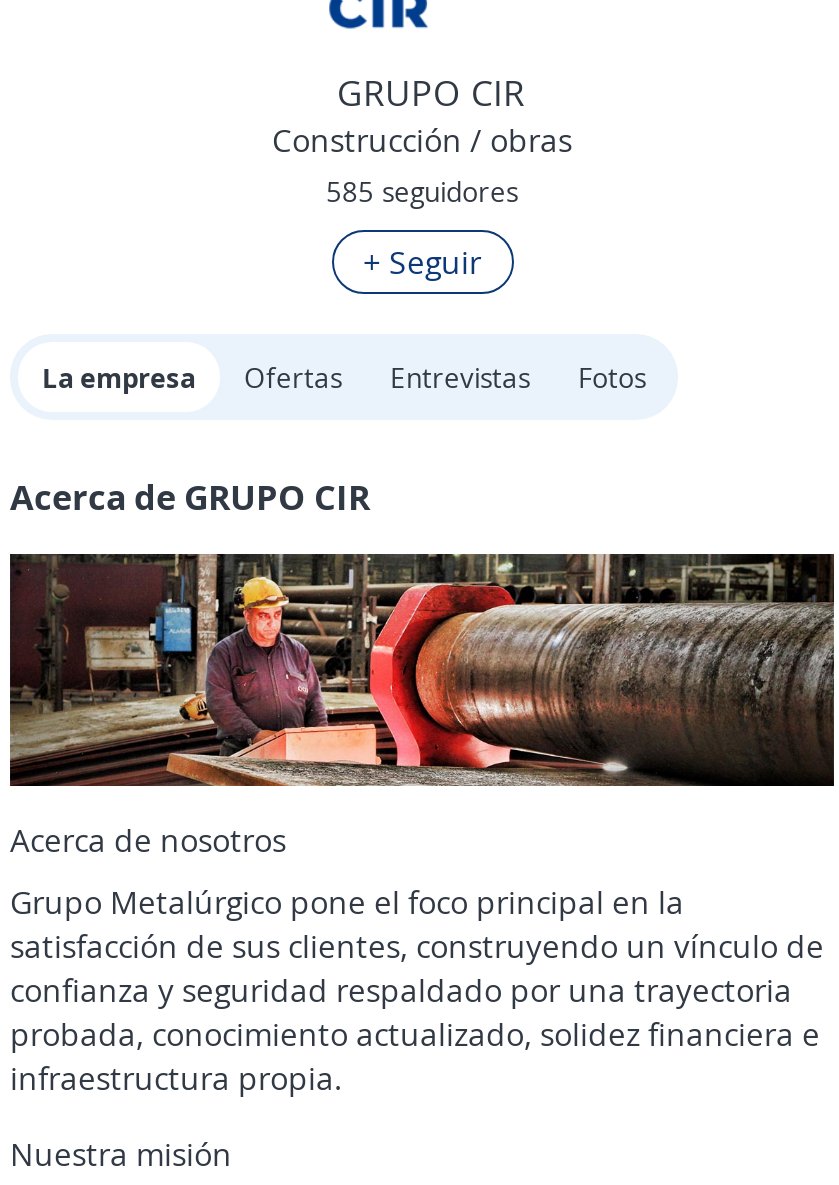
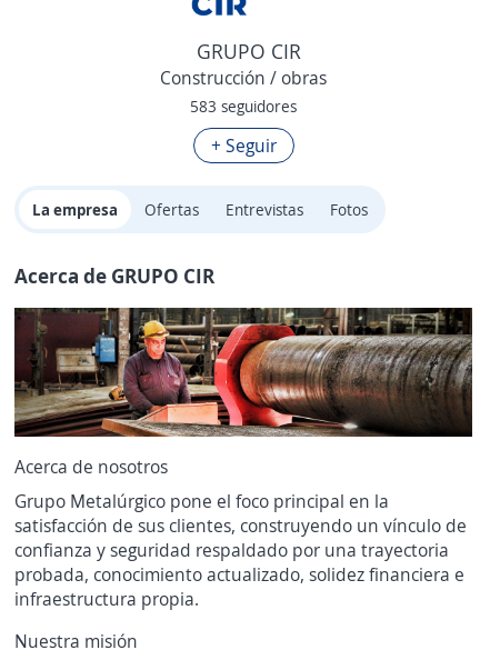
- 585 seguidores
+ 583 seguidores
